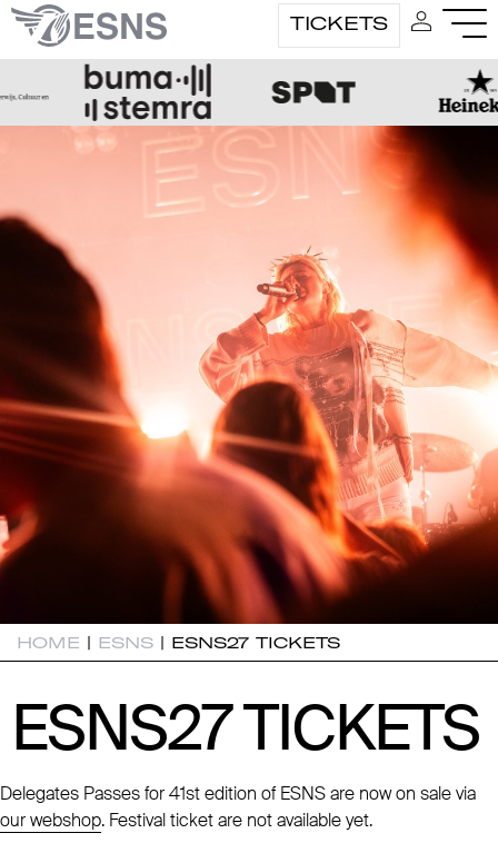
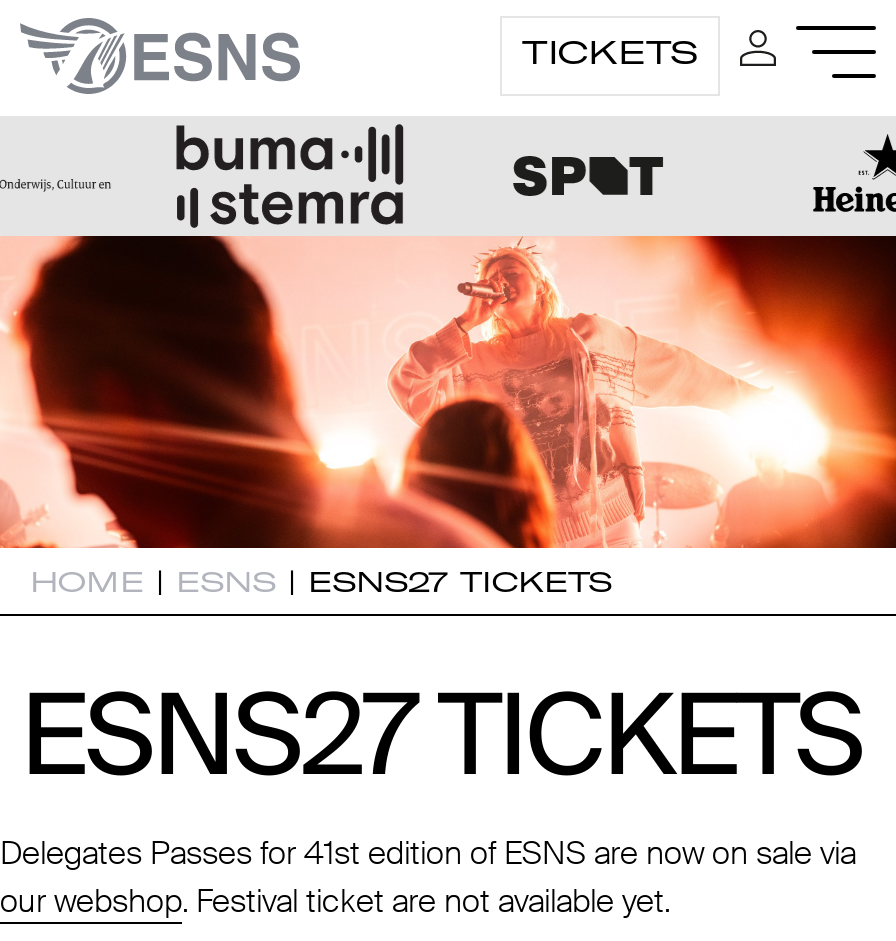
- [image]
+ [image]
